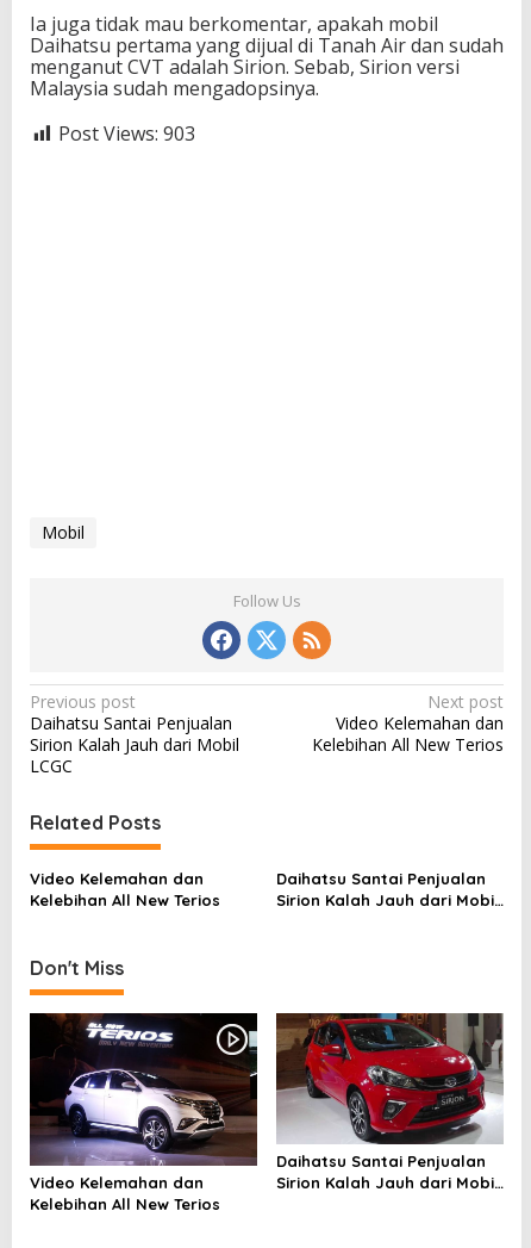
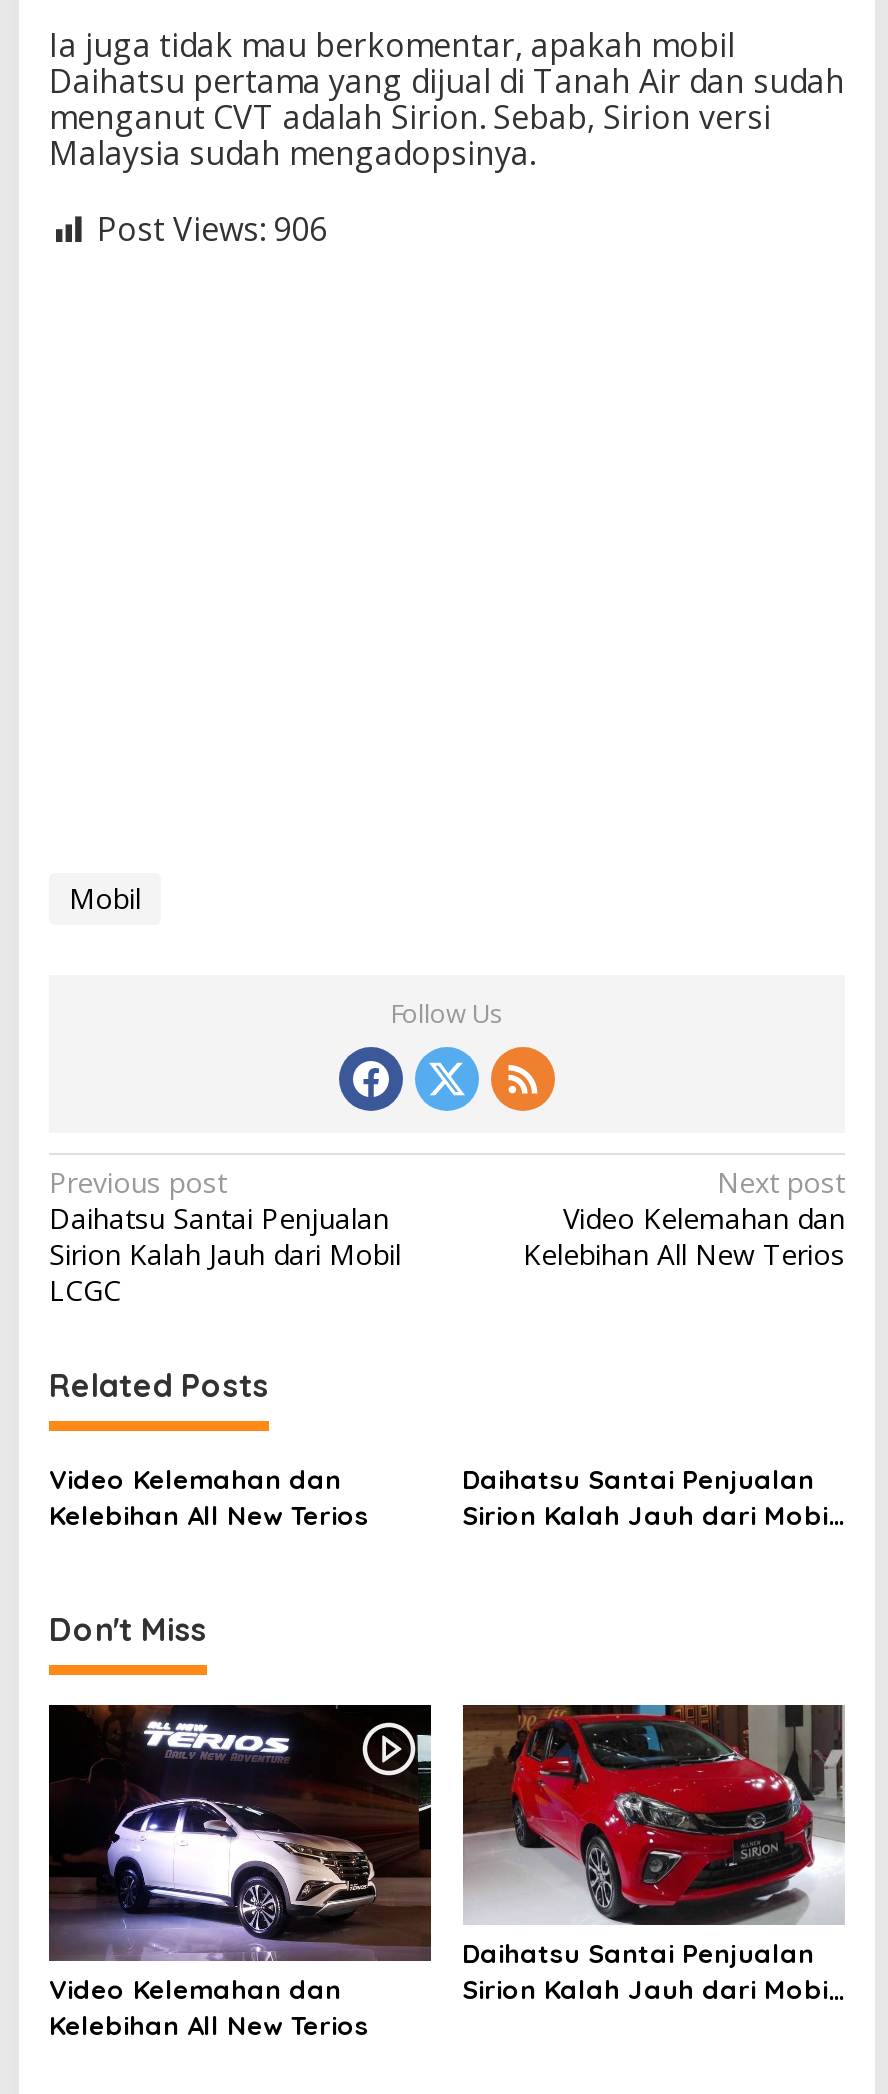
- Post Views: 903
+ Post Views: 906
